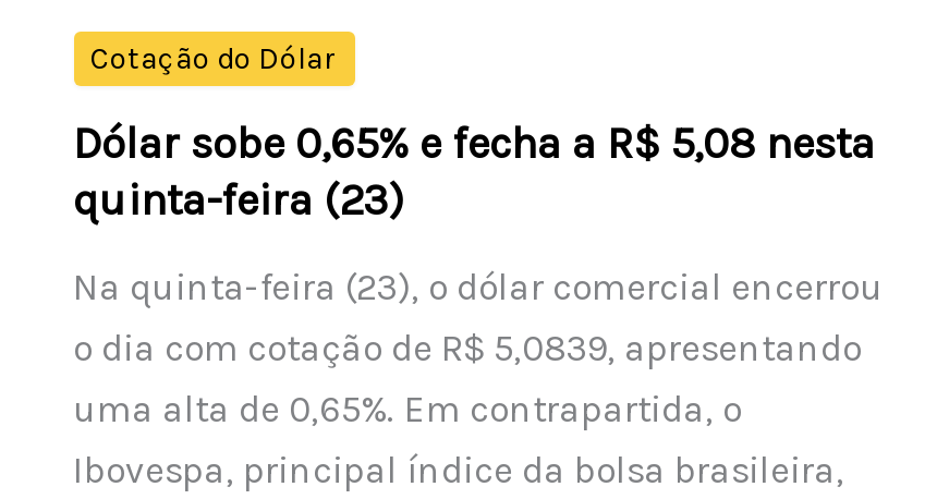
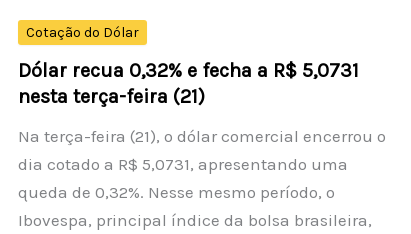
- Dólar sobe 0,65% e fecha a R$ 5,08 nesta
- quinta-feira (23)
+ Dólar recua 0,32% e fecha a R$ 5,0731
+ nesta terça-feira (21)

- Na quinta-feira (23), o dólar comercial encerrou
- o dia com cotação de R$ 5,0839, apresentando
- uma alta de 0,65%. Em contrapartida, o
+ Na terça-feira (21), o dólar comercial encerrou o
+ dia cotado a R$ 5,0731, apresentando uma
+ queda de 0,32%. Nesse mesmo período, o
